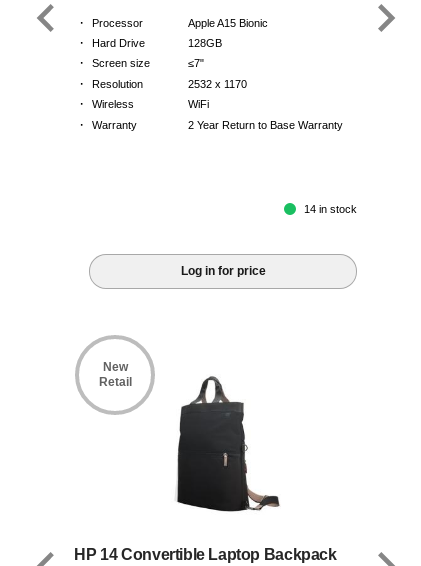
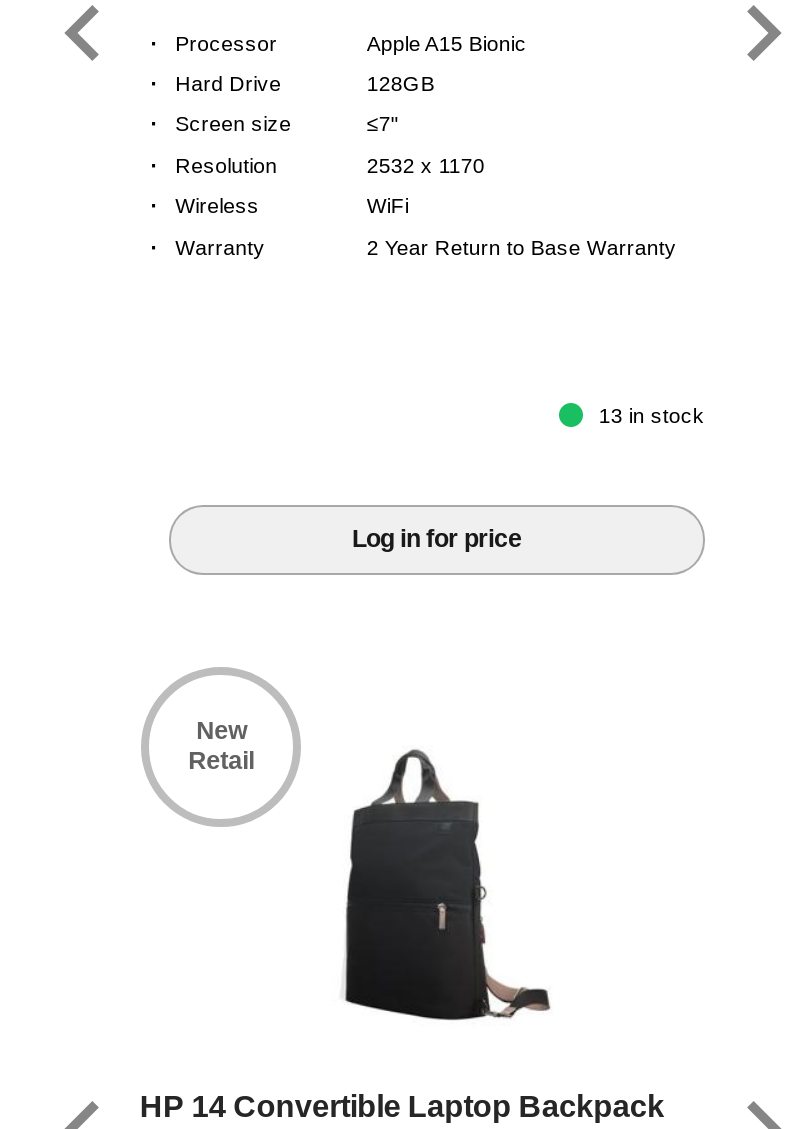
- 14 in stock
+ 13 in stock
